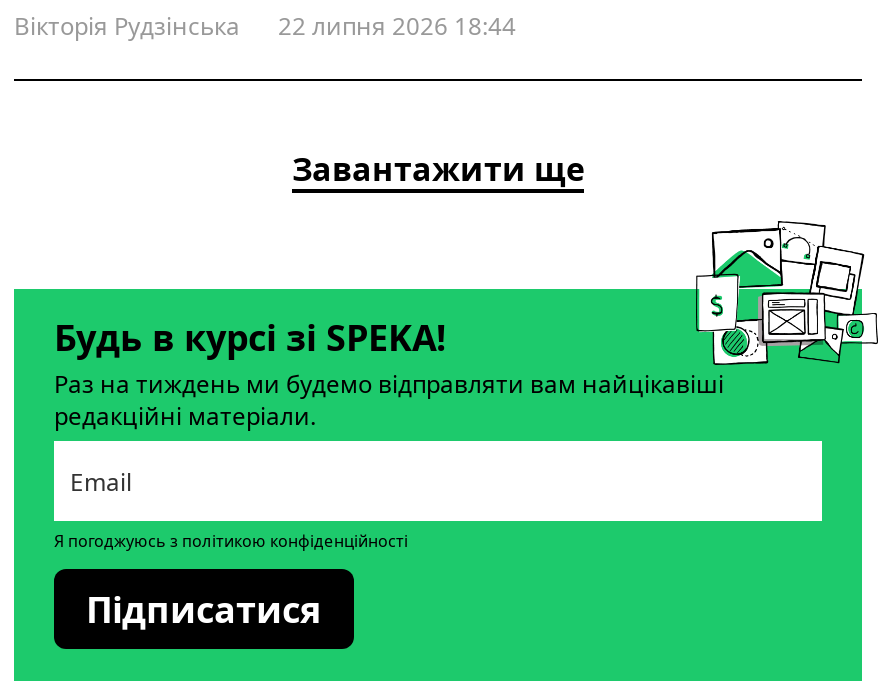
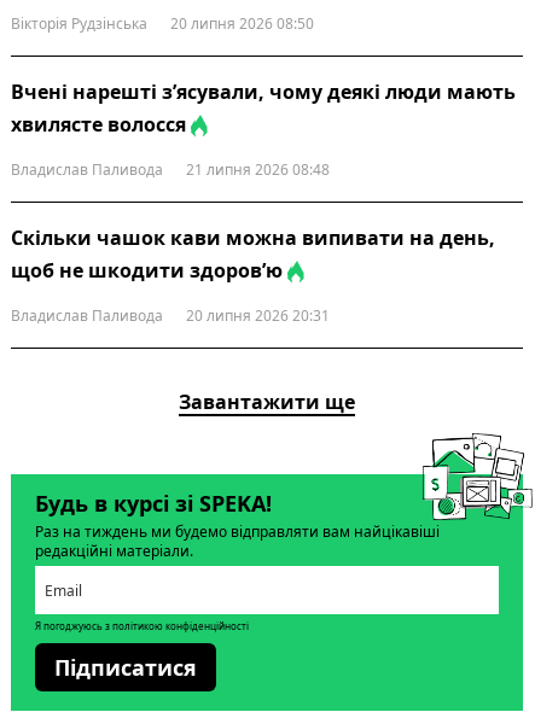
- 22 липня 2026 18:44
+ 20 липня 2026 08:50
+ Вчені нарешті з’ясували, чому деякі люди мають
+ хвилясте волосся
+ Владислав Паливода
+ 21 липня 2026 08:48
+ Скільки чашок кави можна випивати на день,
+ щоб не шкодити здоров’ю
+ Владислав Паливода
+ 20 липня 2026 20:31
